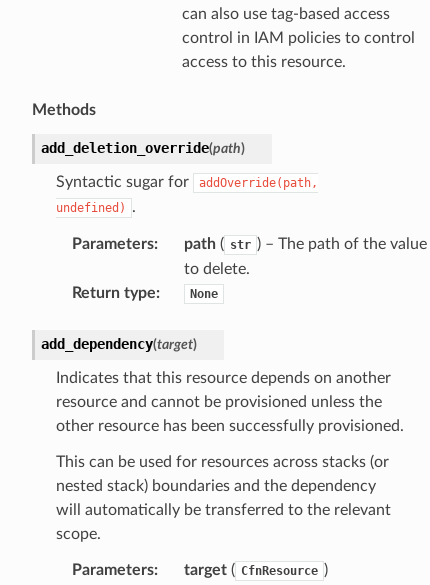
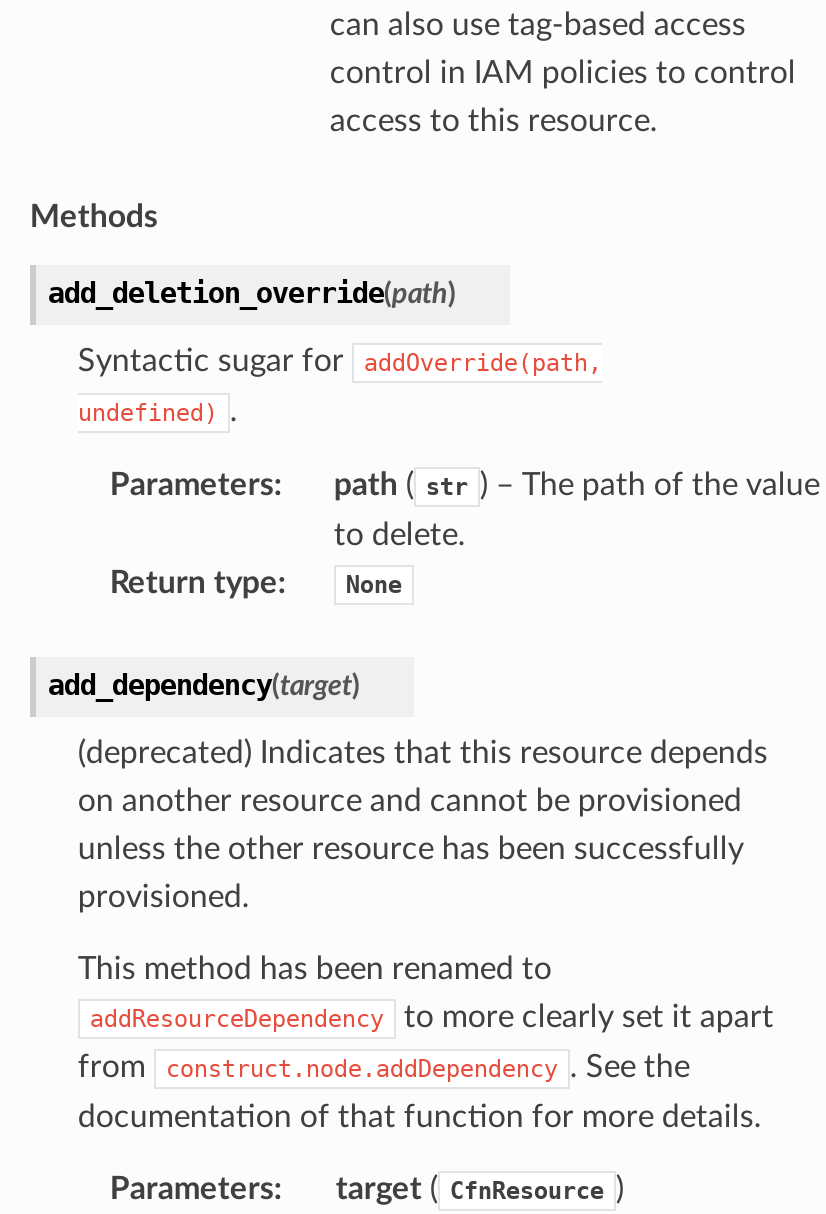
- Indicates that this resource depends on another
- resource and cannot be provisioned unless the
- other resource has been successfully provisioned.
- This can be used for resources across stacks (or
- nested stack) boundaries and the dependency
- will automatically be transferred to the relevant
- scope.
+ (deprecated) Indicates that this resource depends
+ on another resource and cannot be provisioned
+ unless the other resource has been successfully
+ provisioned.
+ This method has been renamed to
+ addResourceDependency to more clearly set it apart
+ from construct.node.addDependency . See the
+ documentation of that function for more details.
